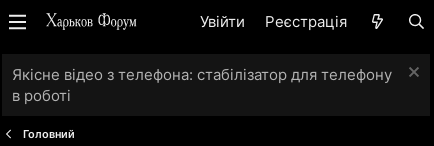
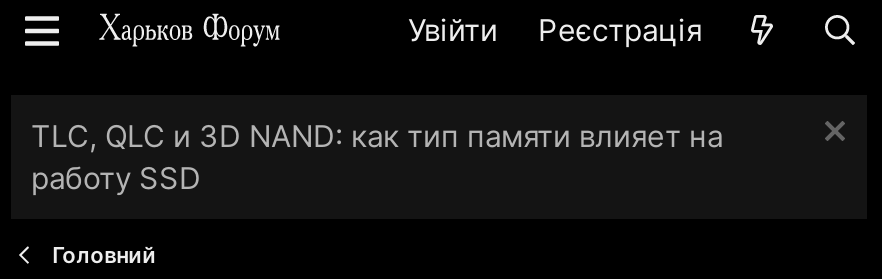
- Якісне відео з телефона: стабілізатор для телефону
- в роботі
+ TLC, QLC и 3D NAND: как тип памяти влияет на
+ работу SSD
